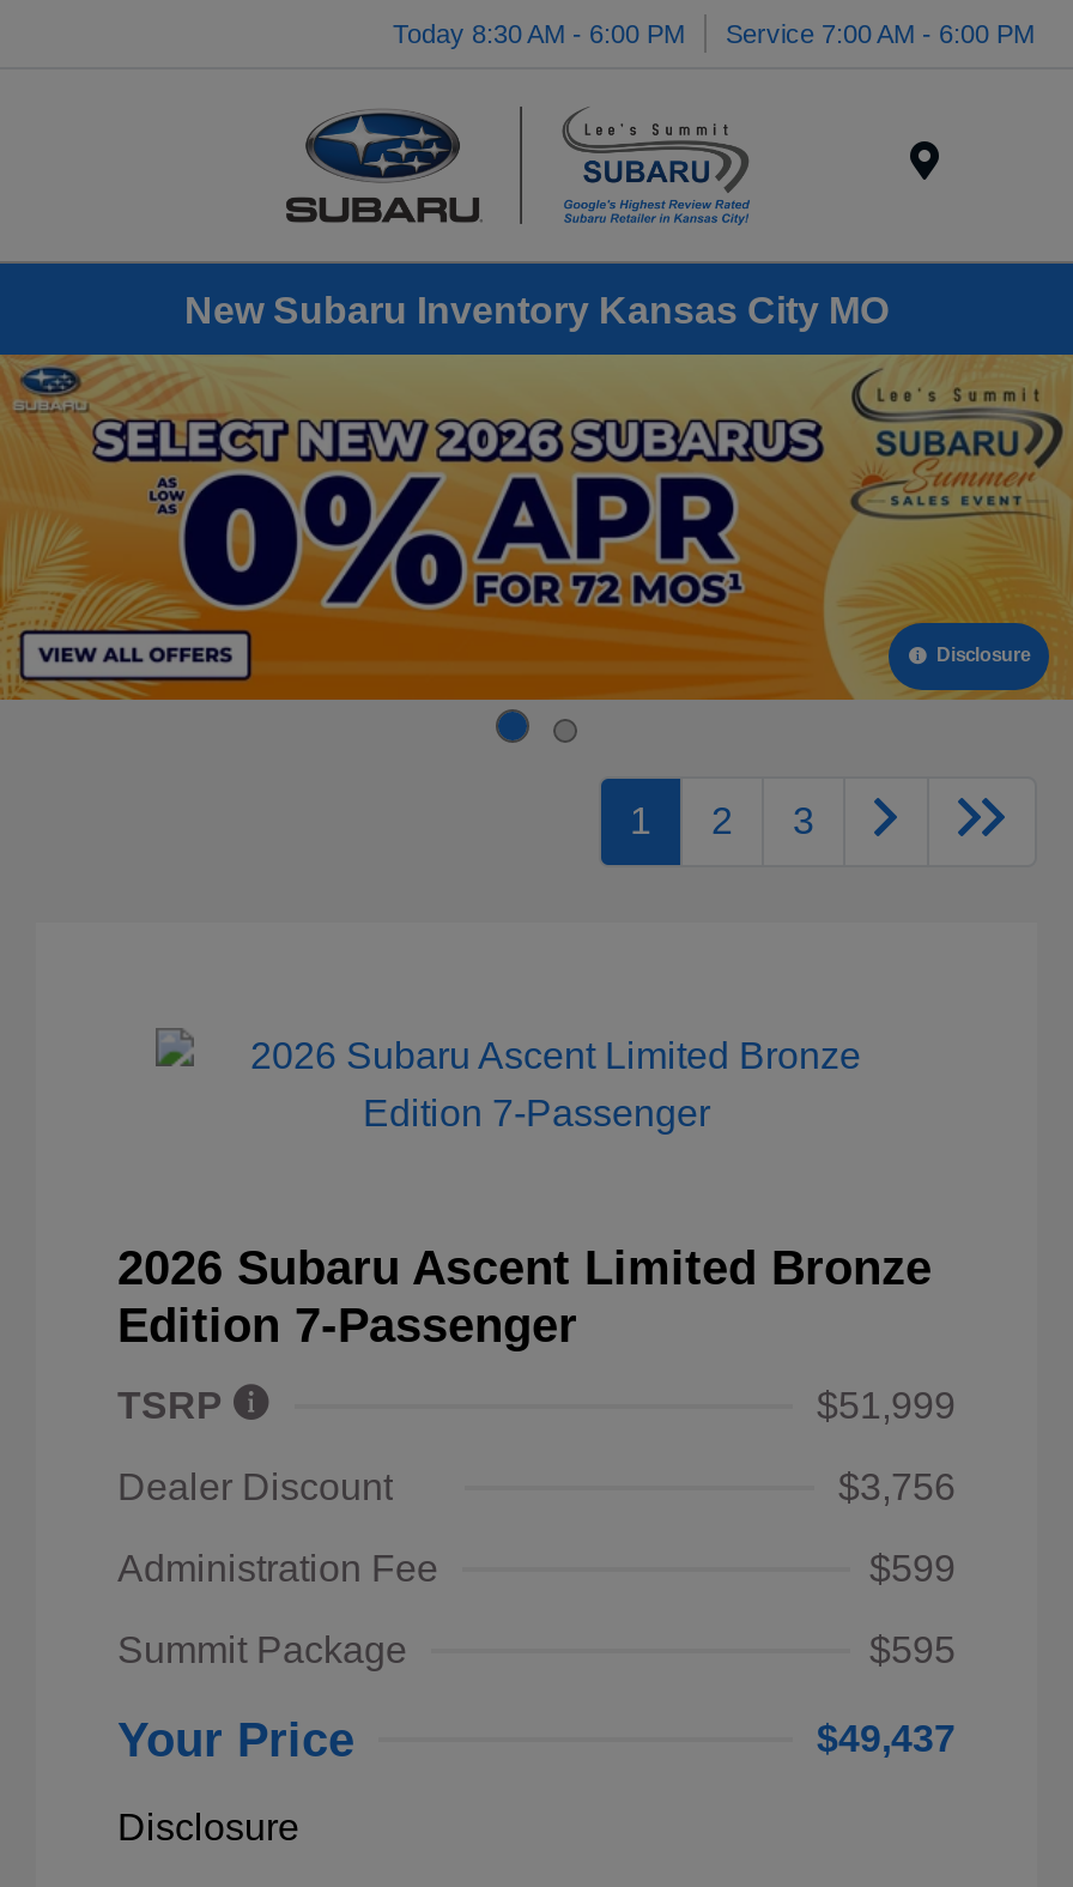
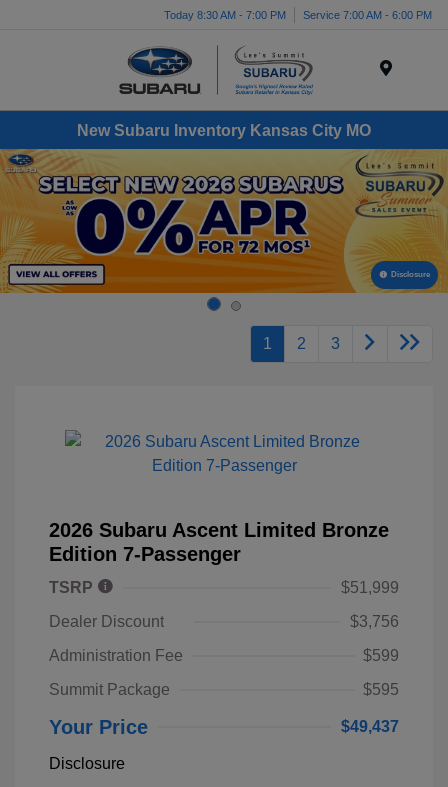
- Today 8:30 AM - 6:00 PM Service 7:00 AM - 6:00 PM
+ Today 8:30 AM - 7:00 PM Service 7:00 AM - 6:00 PM
